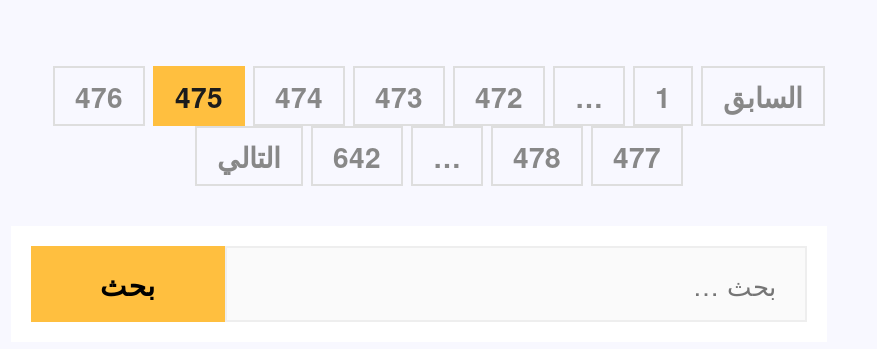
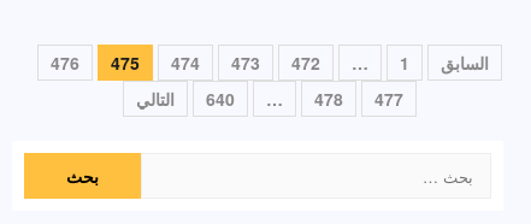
- 642
+ 640
